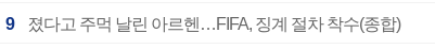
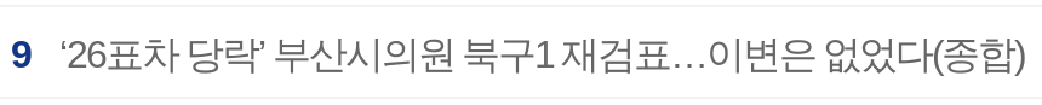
- 졌다고 주먹 날린 아르헨…FIFA, 징계 절차 착수(종합)
+ ‘26표차 당락’ 부산시의원 북구1 재검표…이변은 없었다(종합)
